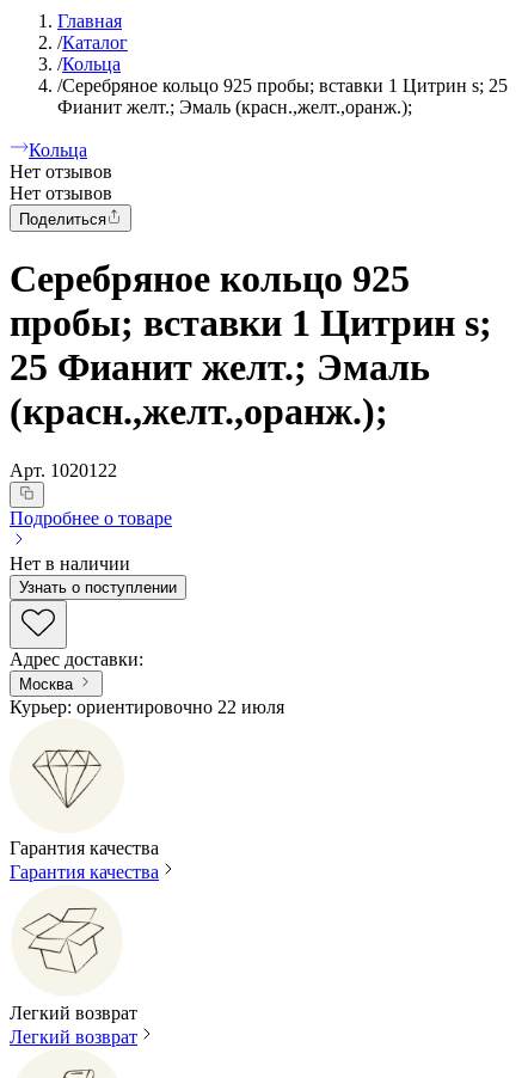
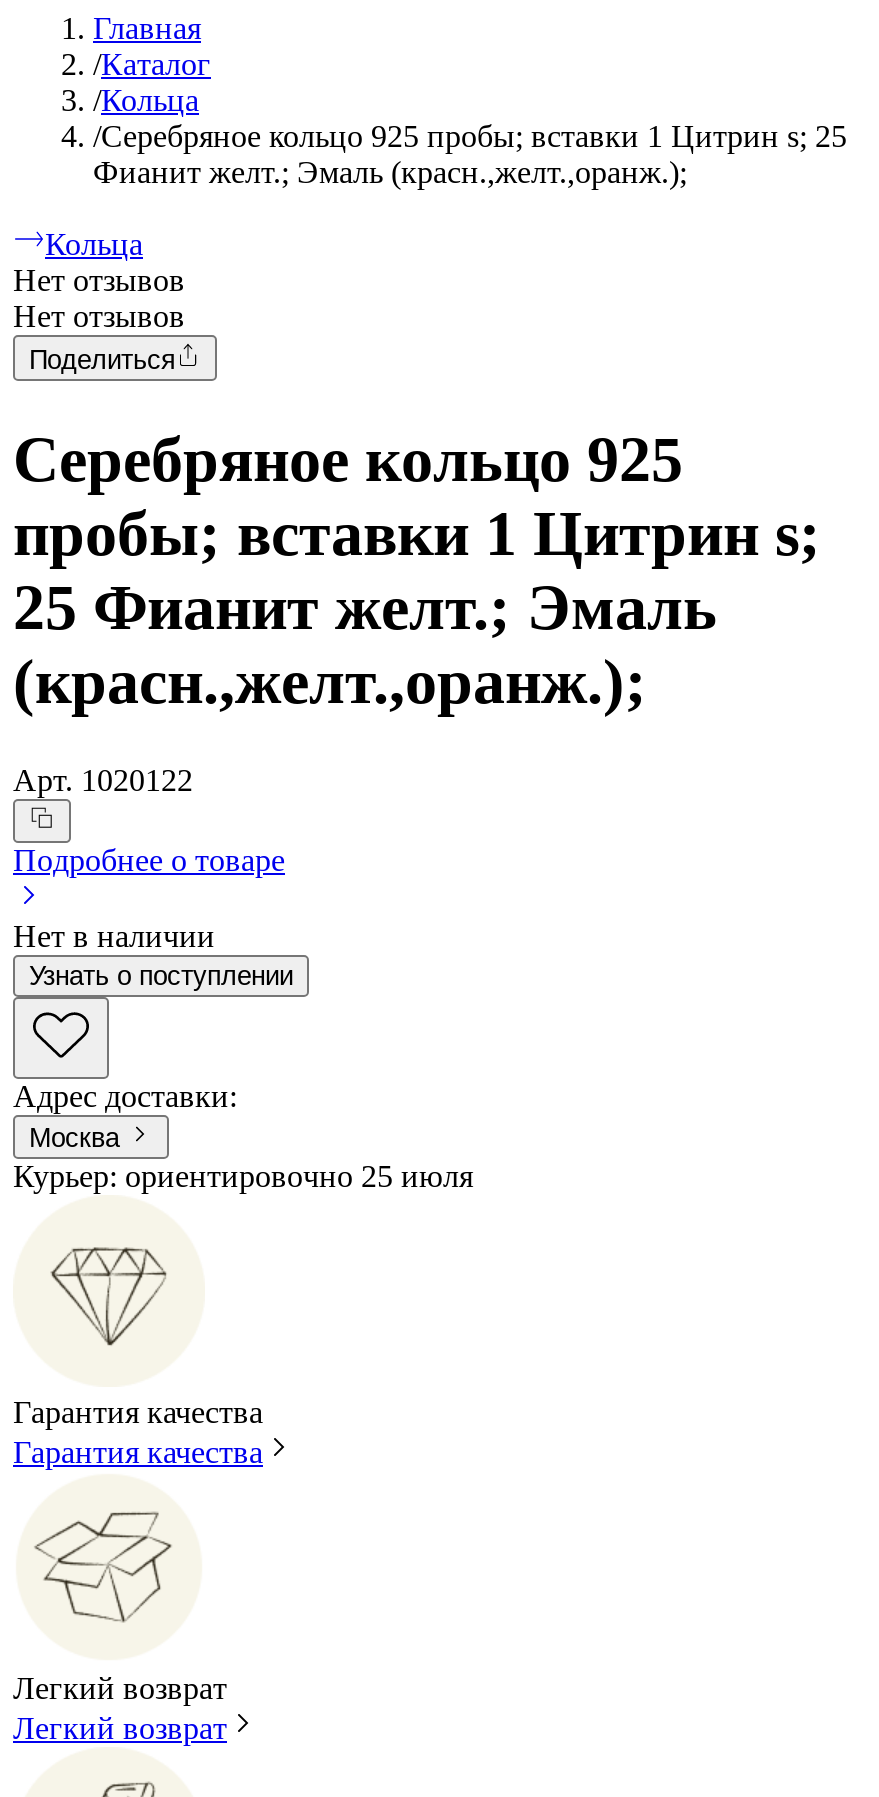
- Курьер: ориентировочно 22 июля
+ Курьер: ориентировочно 25 июля
